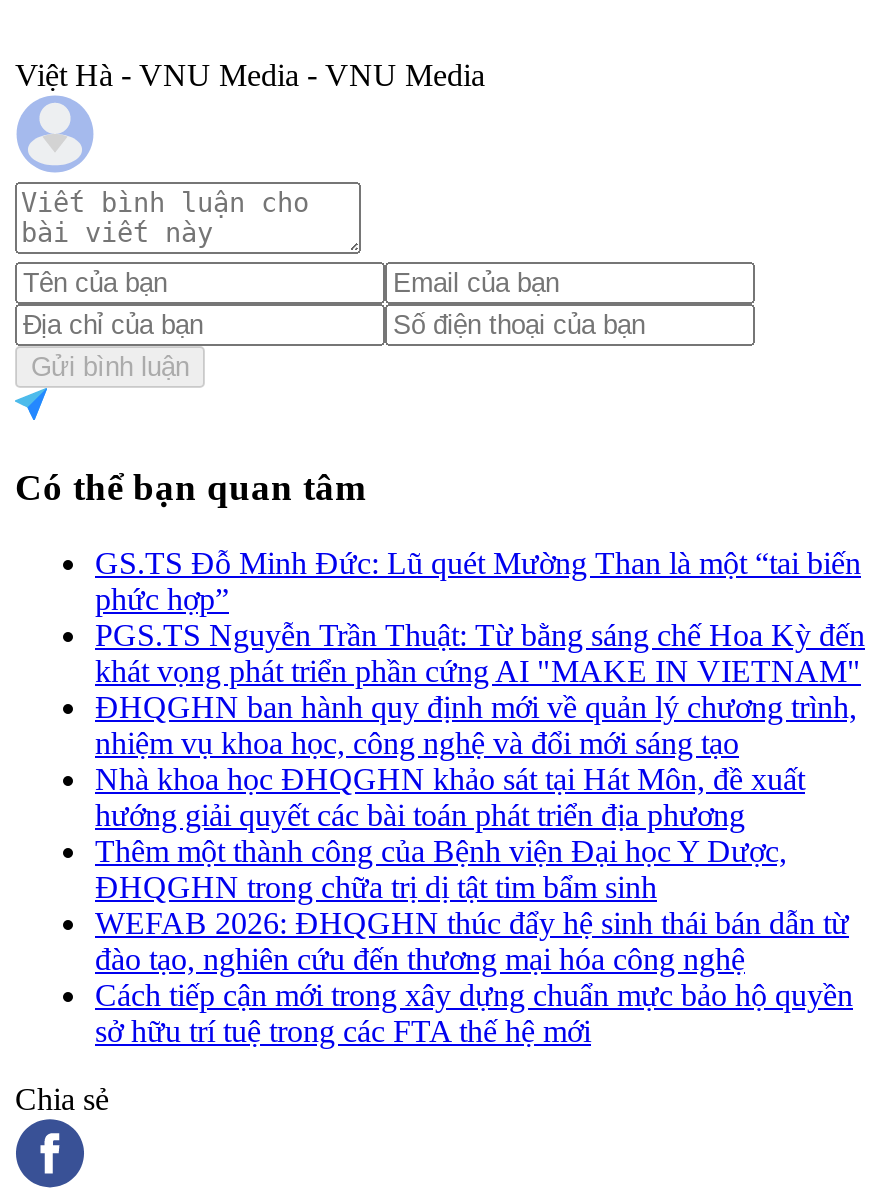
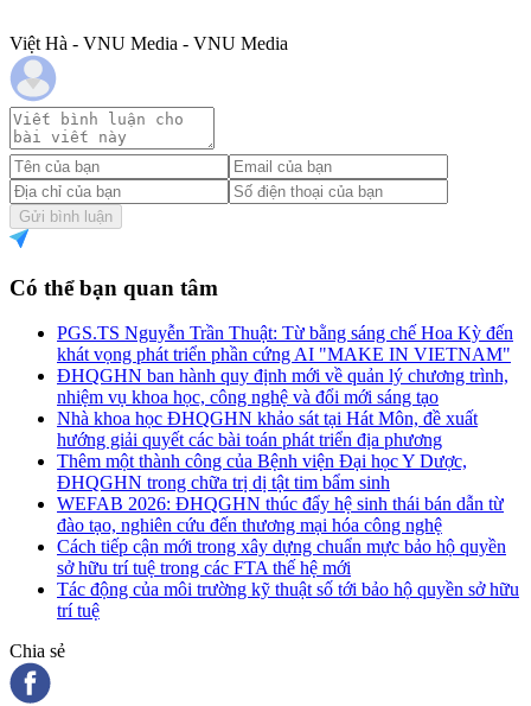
- GS.TS Đỗ Minh Đức: Lũ quét Mường Than là một “tai biến
- phức hợp”

moved up: PGS.TS Nguyễn Trần Thuật: Từ bằng sáng chế Hoa Kỳ đến | khát vọng phát triển phần cứng AI "MAKE IN VIETNAM" | ĐHQGHN ban hành quy định mới về quản lý chương trình, | ... | Cách tiếp cận mới trong xây dựng chuẩn mực bảo hộ quyền | sở hữu trí tuệ trong các FTA thế hệ mới

+ Tác động của môi trường kỹ thuật số tới bảo hộ quyền sở hữu
+ trí tuệ
